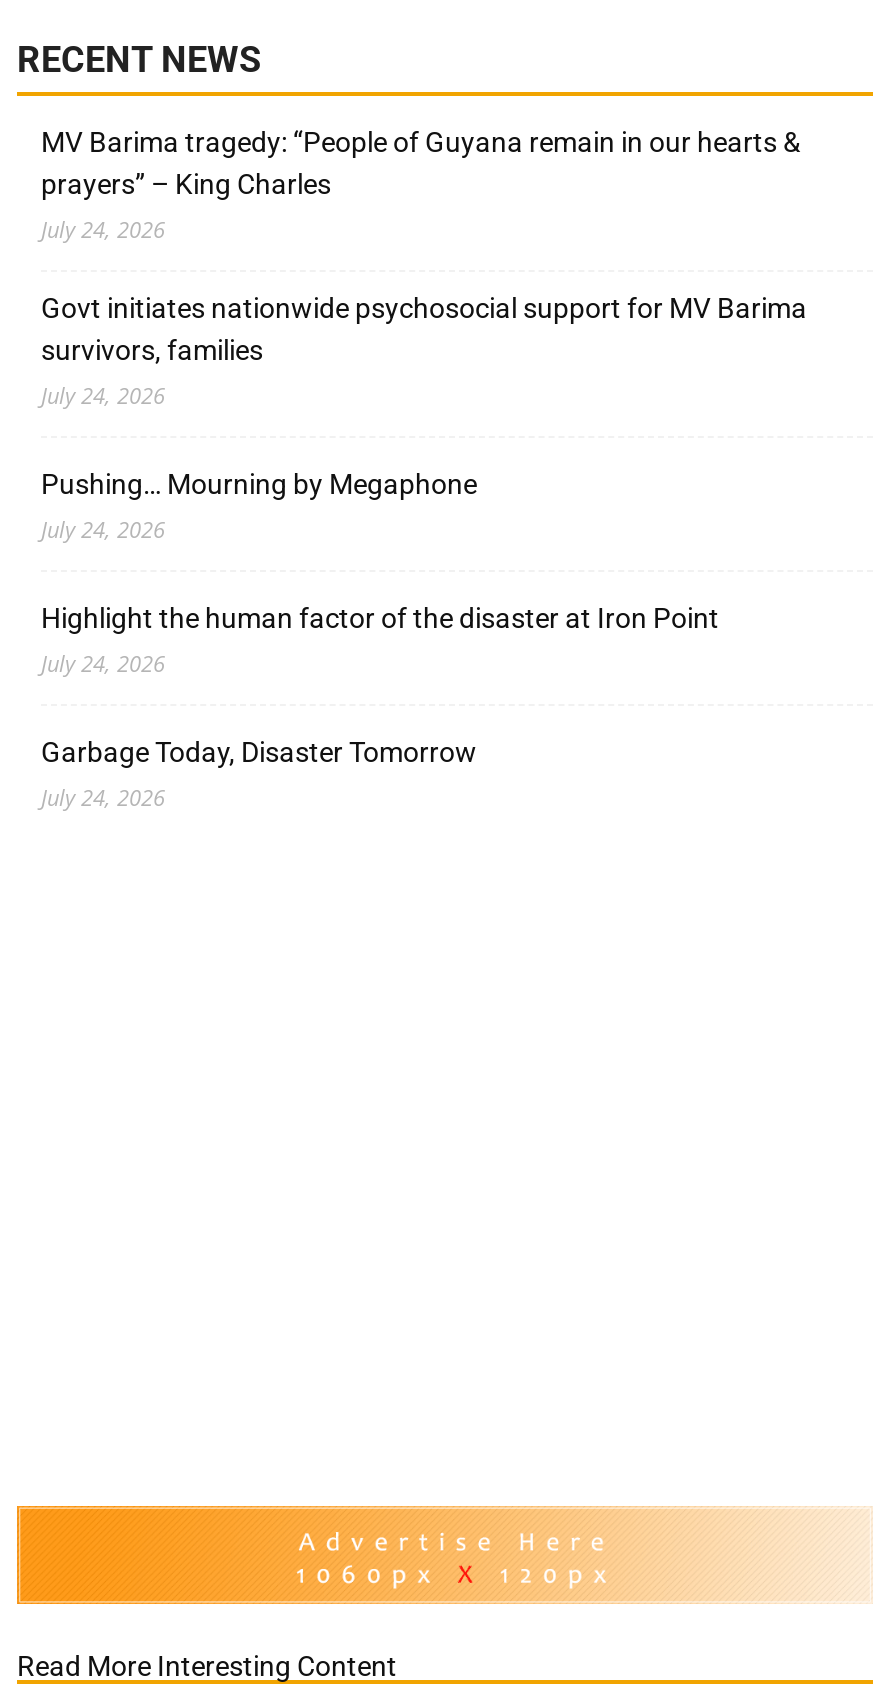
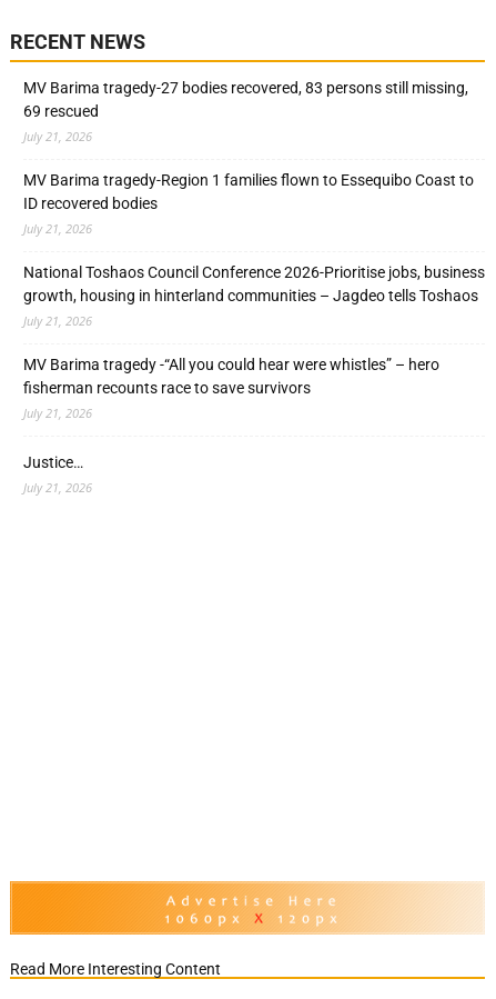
- MV Barima tragedy: “People of Guyana remain in our hearts &
- prayers” – King Charles
- July 24, 2026
+ MV Barima tragedy-27 bodies recovered, 83 persons still missing,
+ 69 rescued
+ July 21, 2026

- Govt initiates nationwide psychosocial support for MV Barima
- survivors, families
- July 24, 2026
+ MV Barima tragedy-Region 1 families flown to Essequibo Coast to
+ ID recovered bodies
+ July 21, 2026

- Pushing… Mourning by Megaphone
- July 24, 2026
+ National Toshaos Council Conference 2026-Prioritise jobs, business
+ growth, housing in hinterland communities – Jagdeo tells Toshaos
+ July 21, 2026

- Highlight the human factor of the disaster at Iron Point
- July 24, 2026
+ MV Barima tragedy -“All you could hear were whistles” – hero
+ fisherman recounts race to save survivors
+ July 21, 2026

- Garbage Today, Disaster Tomorrow
- July 24, 2026
+ Justice…
+ July 21, 2026
